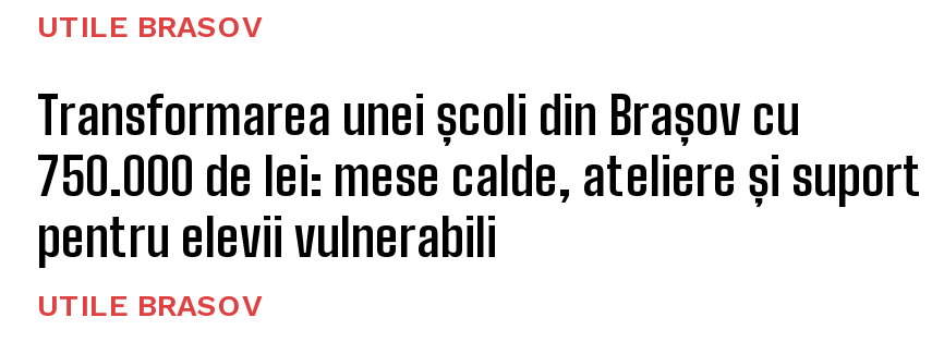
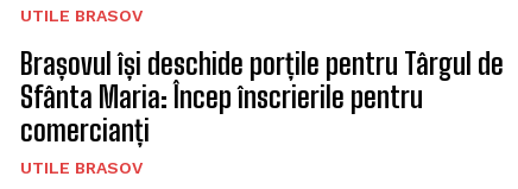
- Transformarea unei școli din Brașov cu
- 750.000 de lei: mese calde, ateliere și suport
- pentru elevii vulnerabili
+ Brașovul își deschide porțile pentru Târgul de
+ Sfânta Maria: Încep înscrierile pentru
+ comercianți
